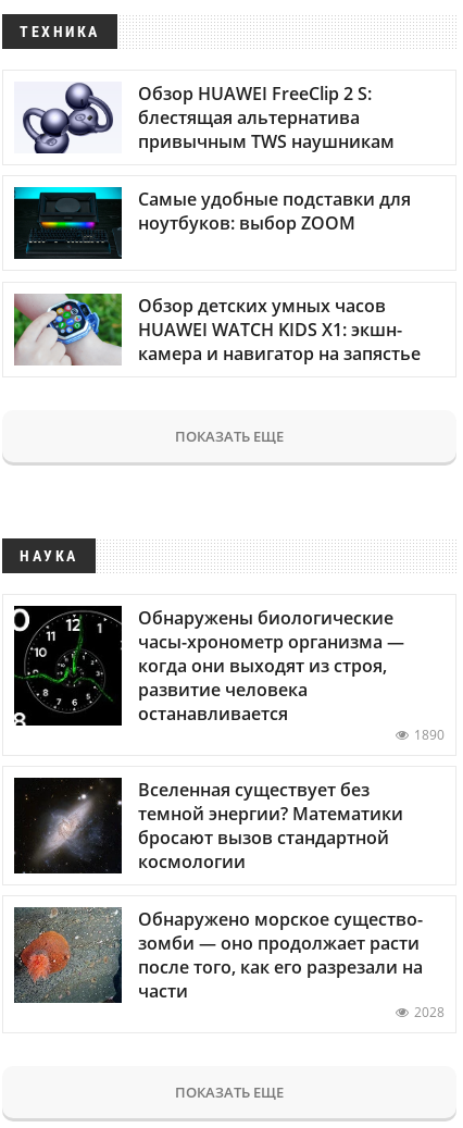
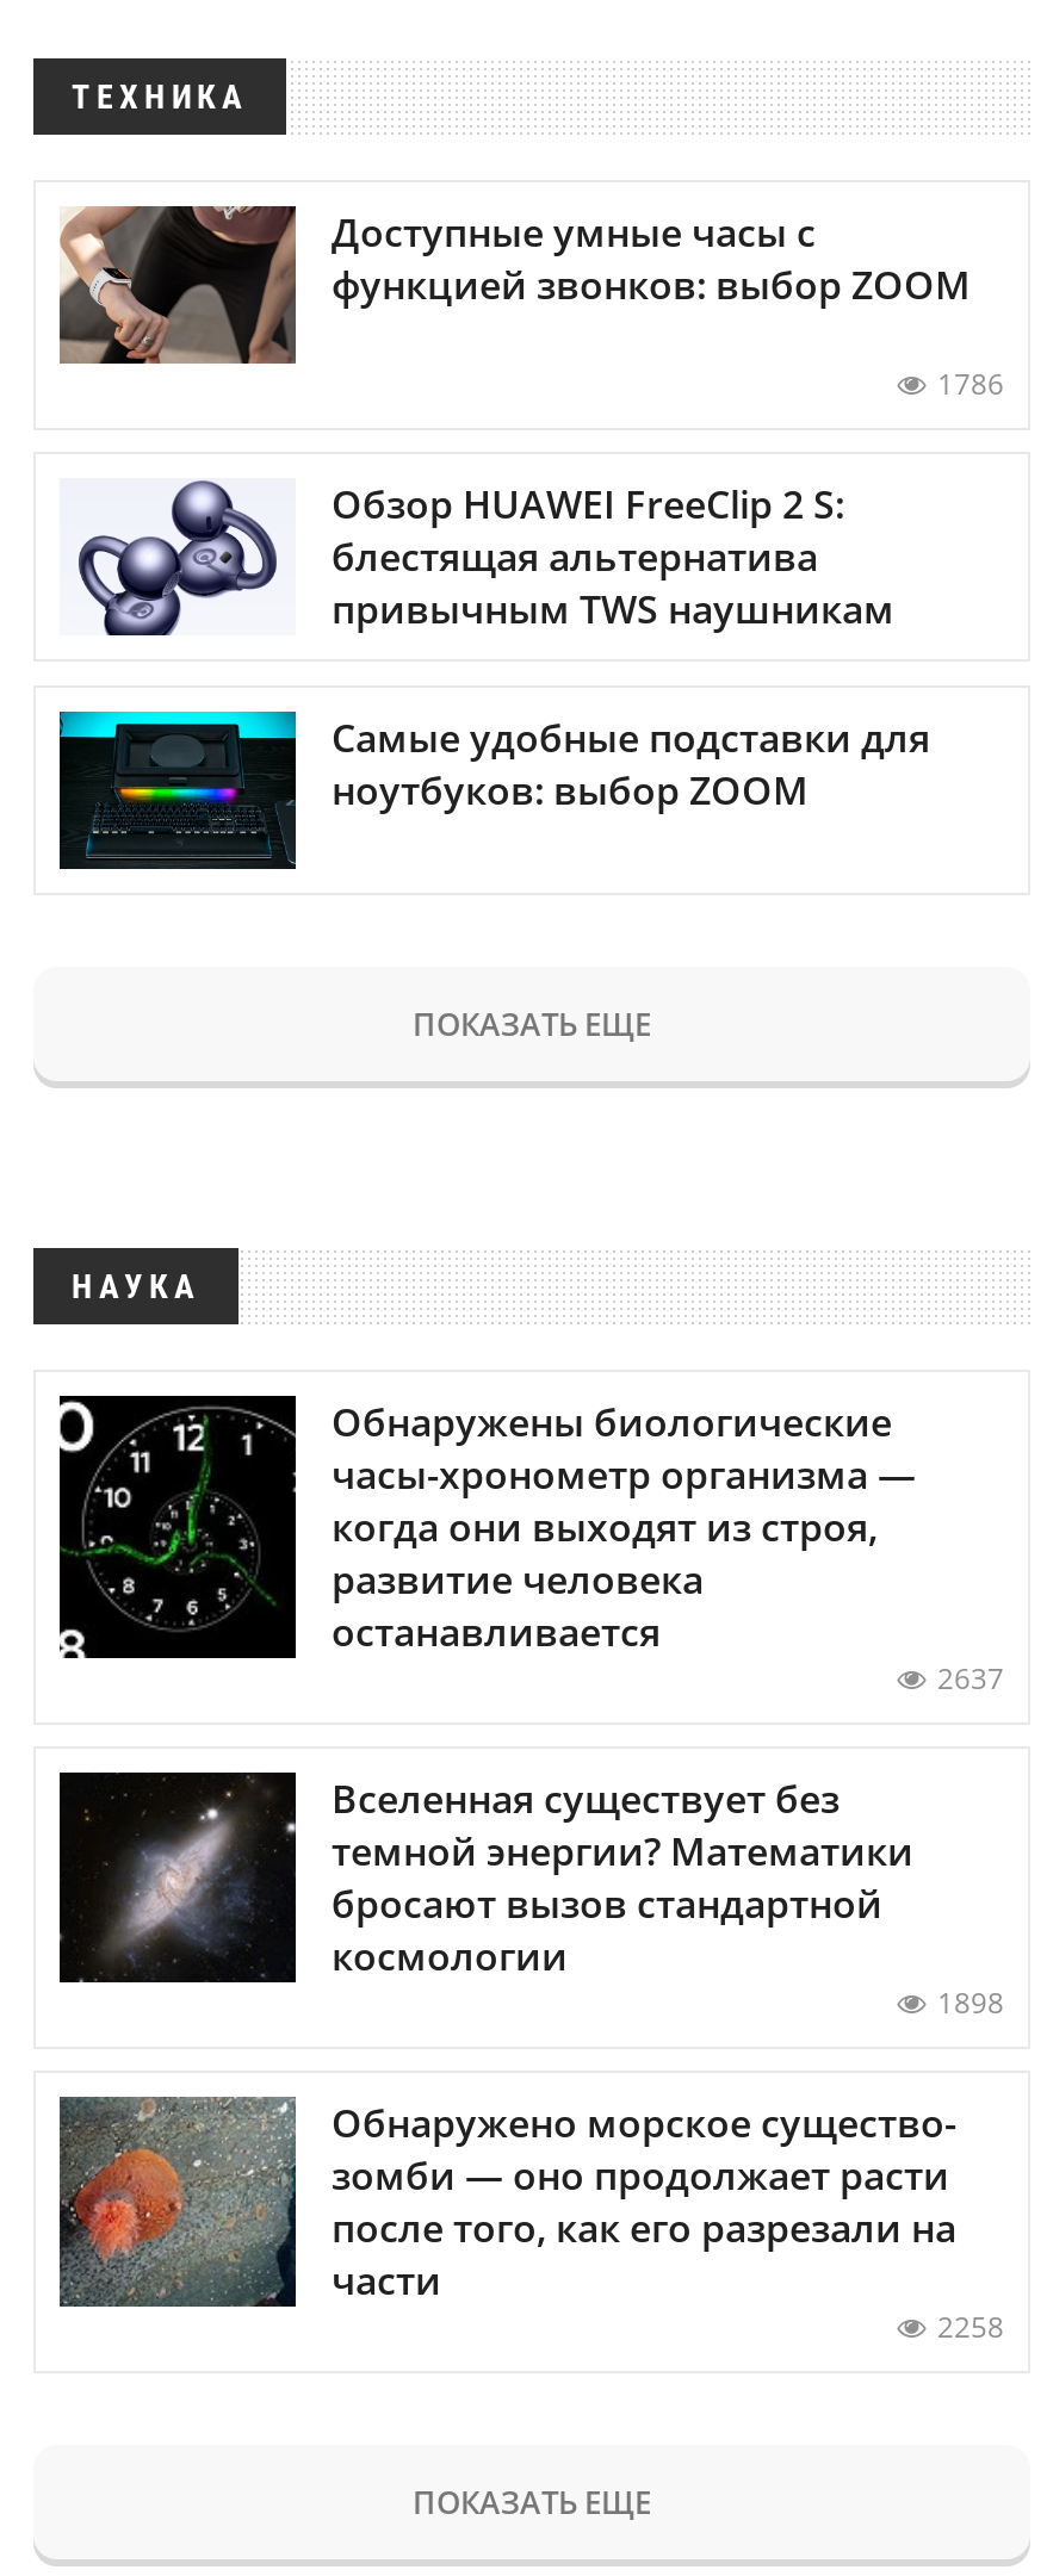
+ [image]
+ Доступные умные часы с
+ функцией звонков: выбор ZOOM
+ 1786

moved down: [image] | Обзор HUAWEI FreeClip 2 S: | блестящая альтернатива | привычным TWS наушникам | Самые удобные подставки для | ноутбуков: выбор ZOOM

- [image]
- Обзор детских умных часов
- HUAWEI WATCH KIDS X1: экшн-
- камера и навигатор на запястье

- 1890
+ 2637

+ 1898

- 2028
+ 2258
